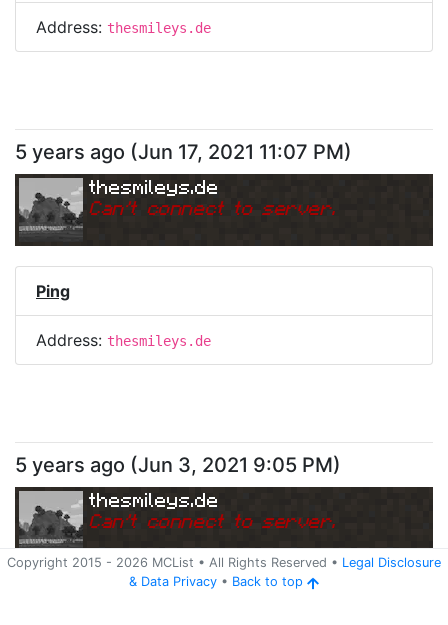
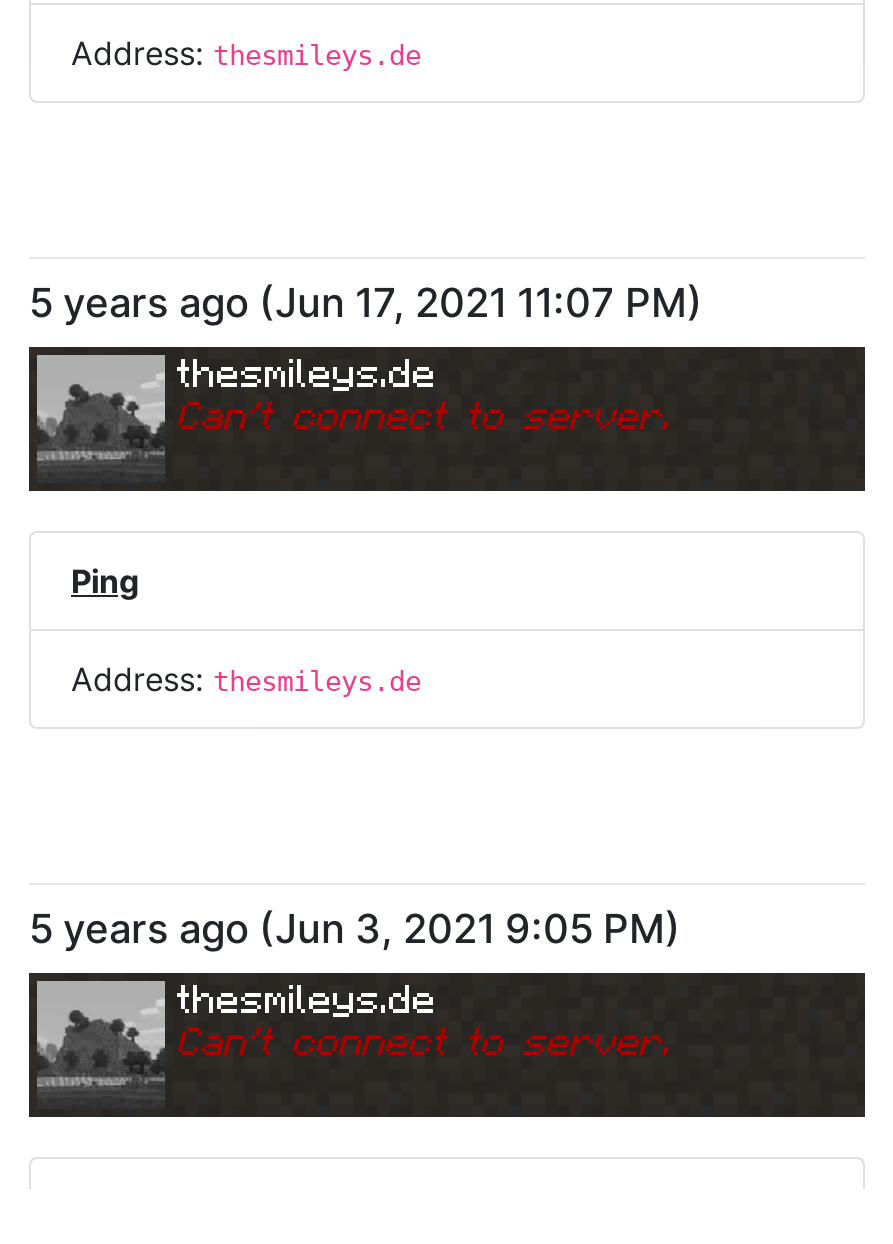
- Copyright 2015 - 2026 MCList • All Rights Reserved • Legal Disclosure
- & Data Privacy • Back to top
